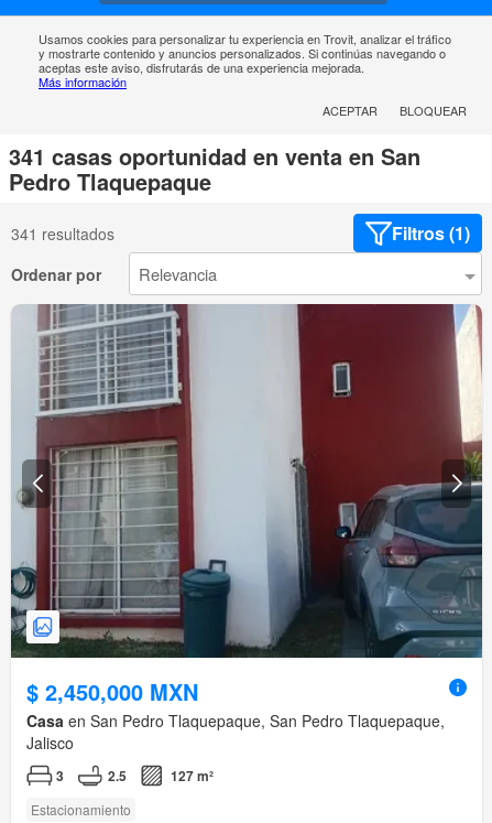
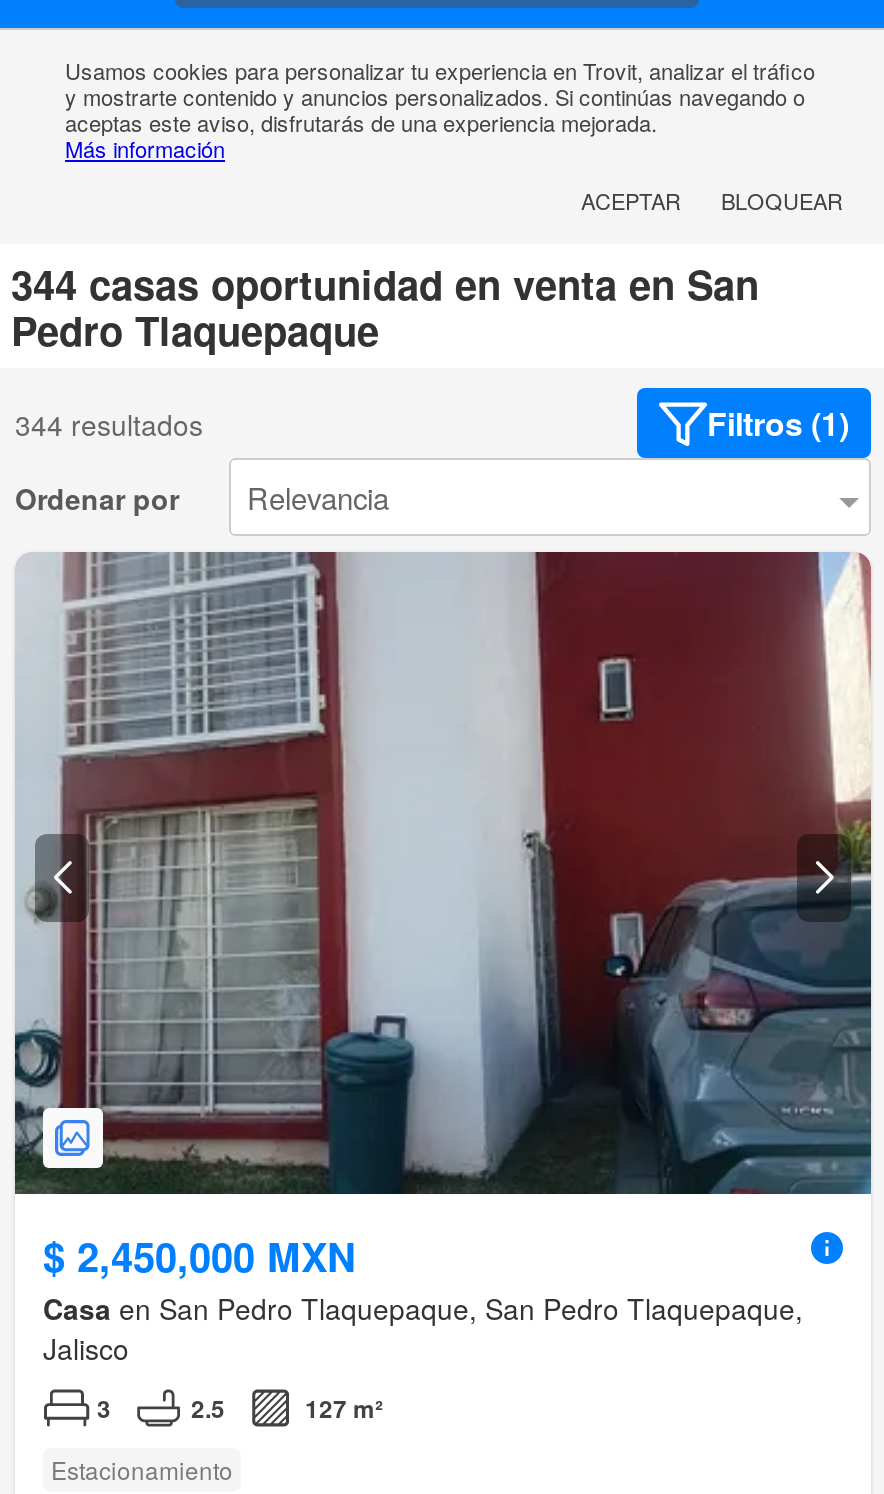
- 341 casas oportunidad en venta en San
+ 344 casas oportunidad en venta en San

- 341 resultados
+ 344 resultados
